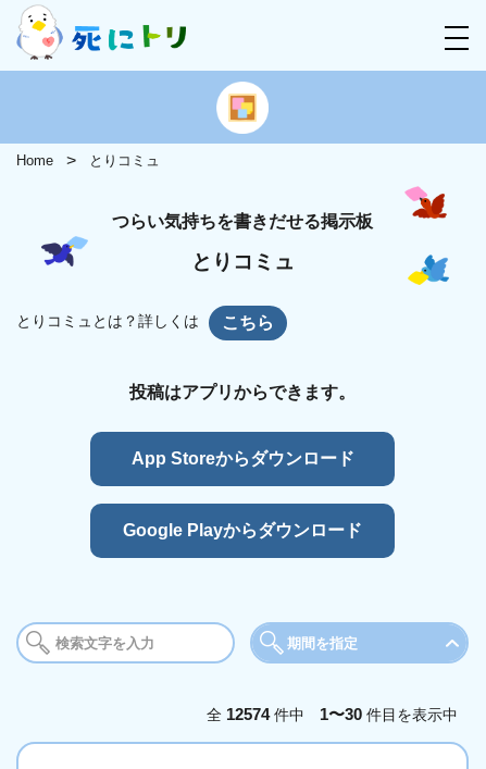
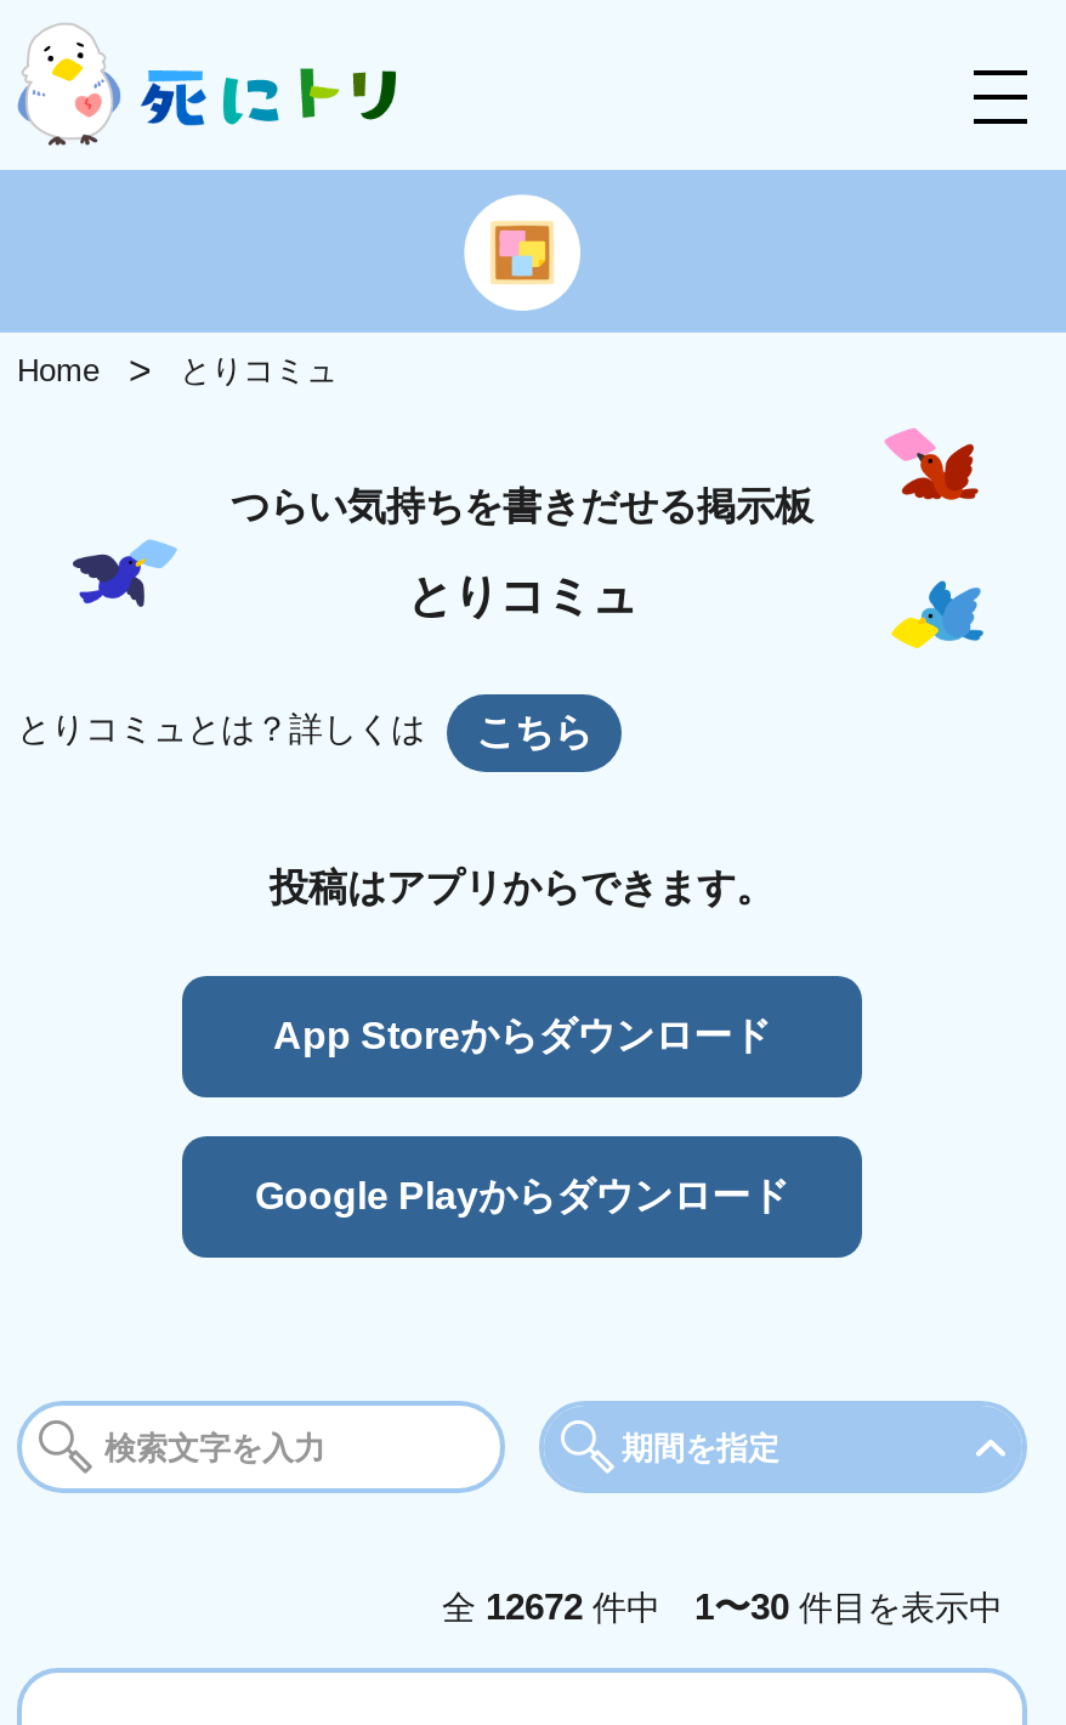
- 全12574件中 1〜30件目を表示中
+ 全12672件中 1〜30件目を表示中
